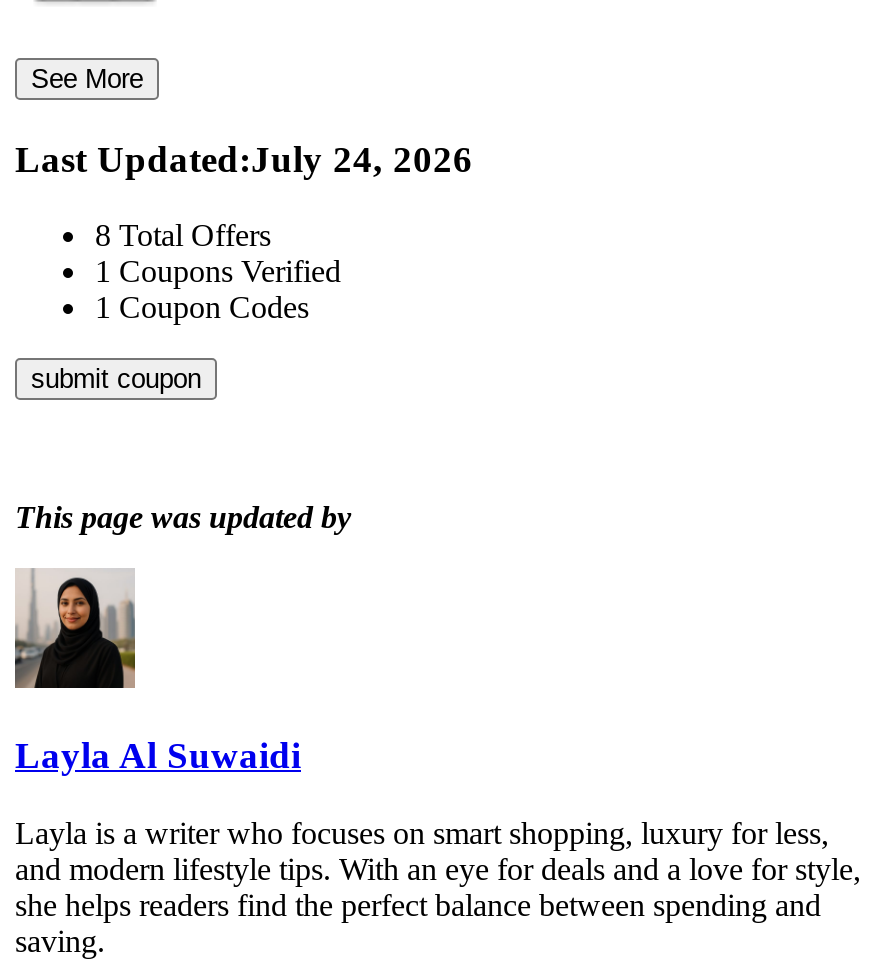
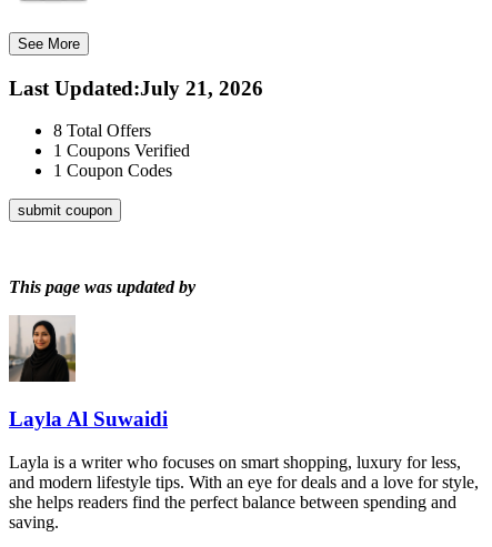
- Last Updated:July 24, 2026
+ Last Updated:July 21, 2026
